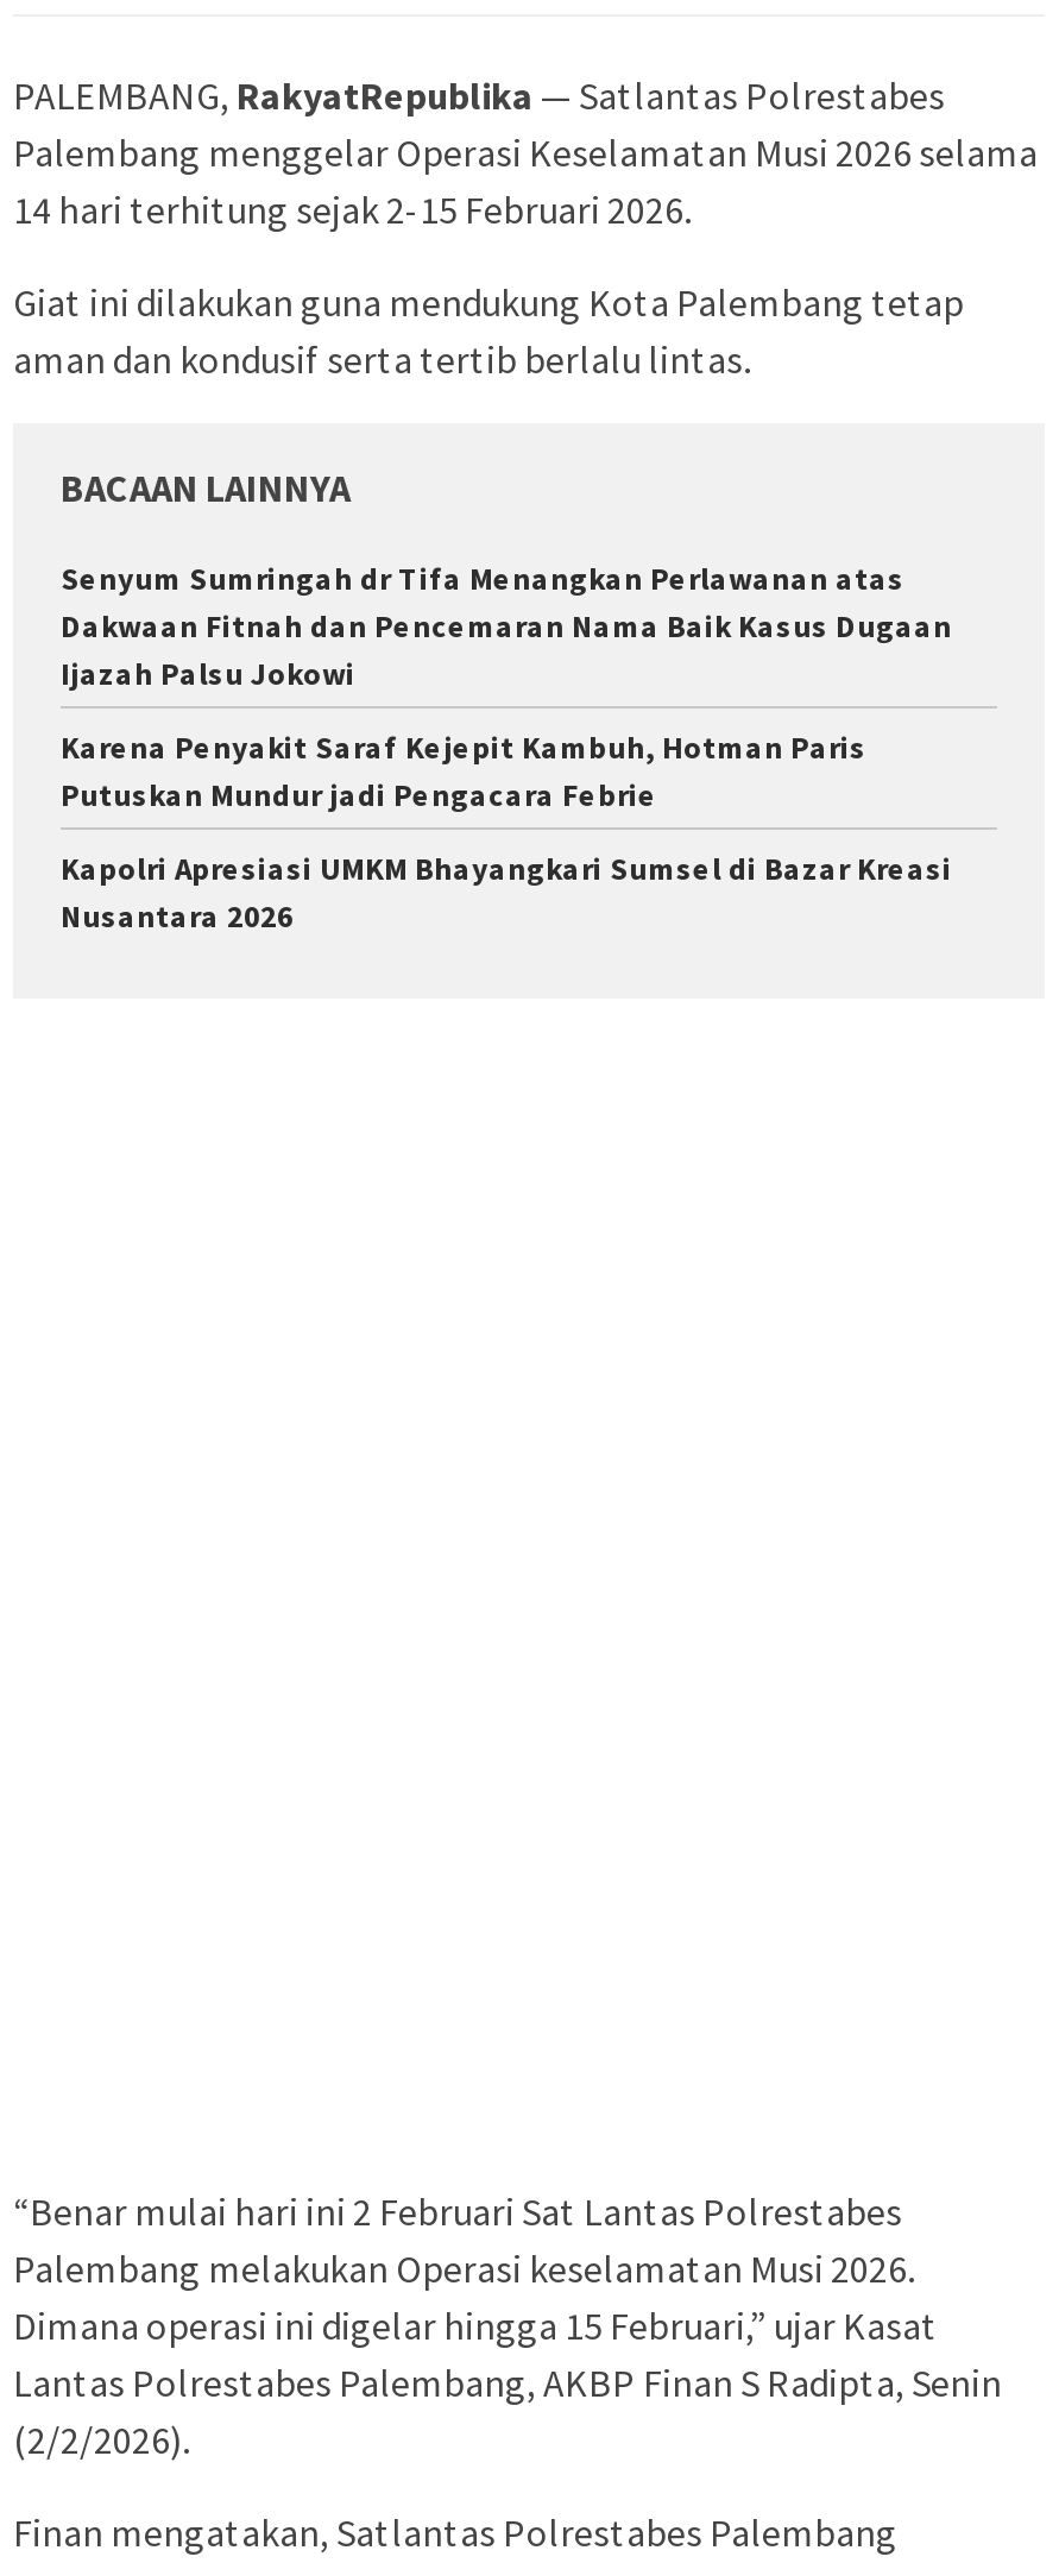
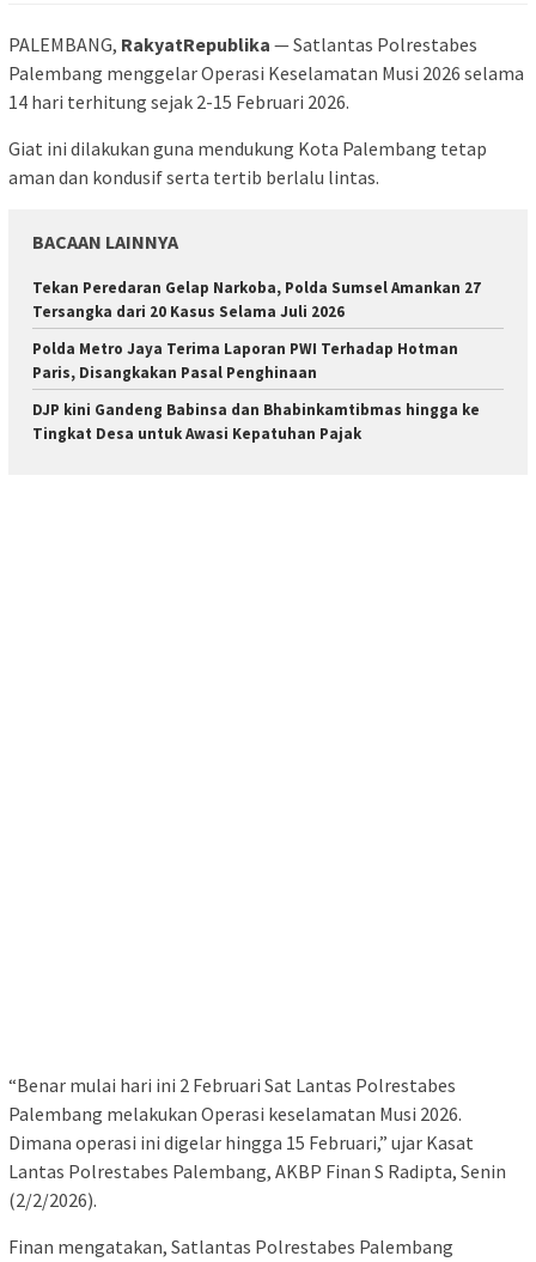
- Senyum Sumringah dr Tifa Menangkan Perlawanan atas
- Dakwaan Fitnah dan Pencemaran Nama Baik Kasus Dugaan
- Ijazah Palsu Jokowi
+ Tekan Peredaran Gelap Narkoba, Polda Sumsel Amankan 27
+ Tersangka dari 20 Kasus Selama Juli 2026

- Karena Penyakit Saraf Kejepit Kambuh, Hotman Paris
- Putuskan Mundur jadi Pengacara Febrie
+ Polda Metro Jaya Terima Laporan PWI Terhadap Hotman
+ Paris, Disangkakan Pasal Penghinaan

- Kapolri Apresiasi UMKM Bhayangkari Sumsel di Bazar Kreasi
- Nusantara 2026
+ DJP kini Gandeng Babinsa dan Bhabinkamtibmas hingga ke
+ Tingkat Desa untuk Awasi Kepatuhan Pajak
